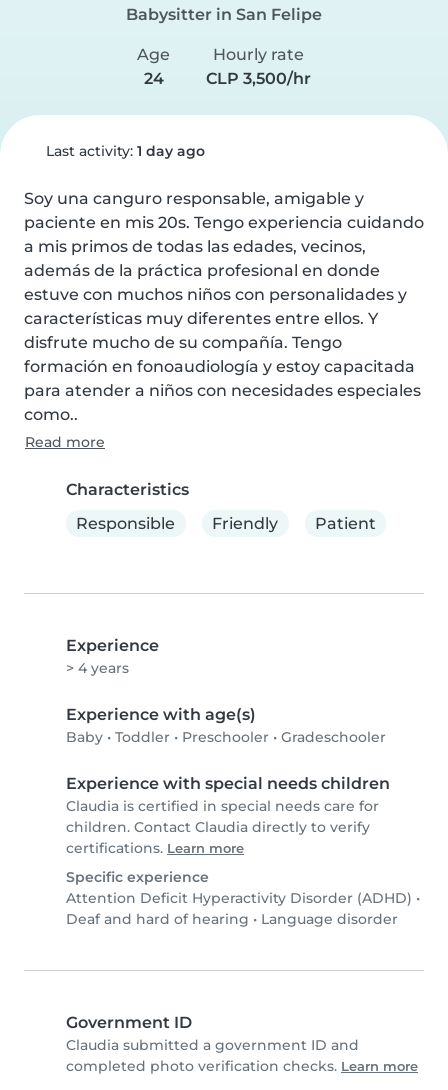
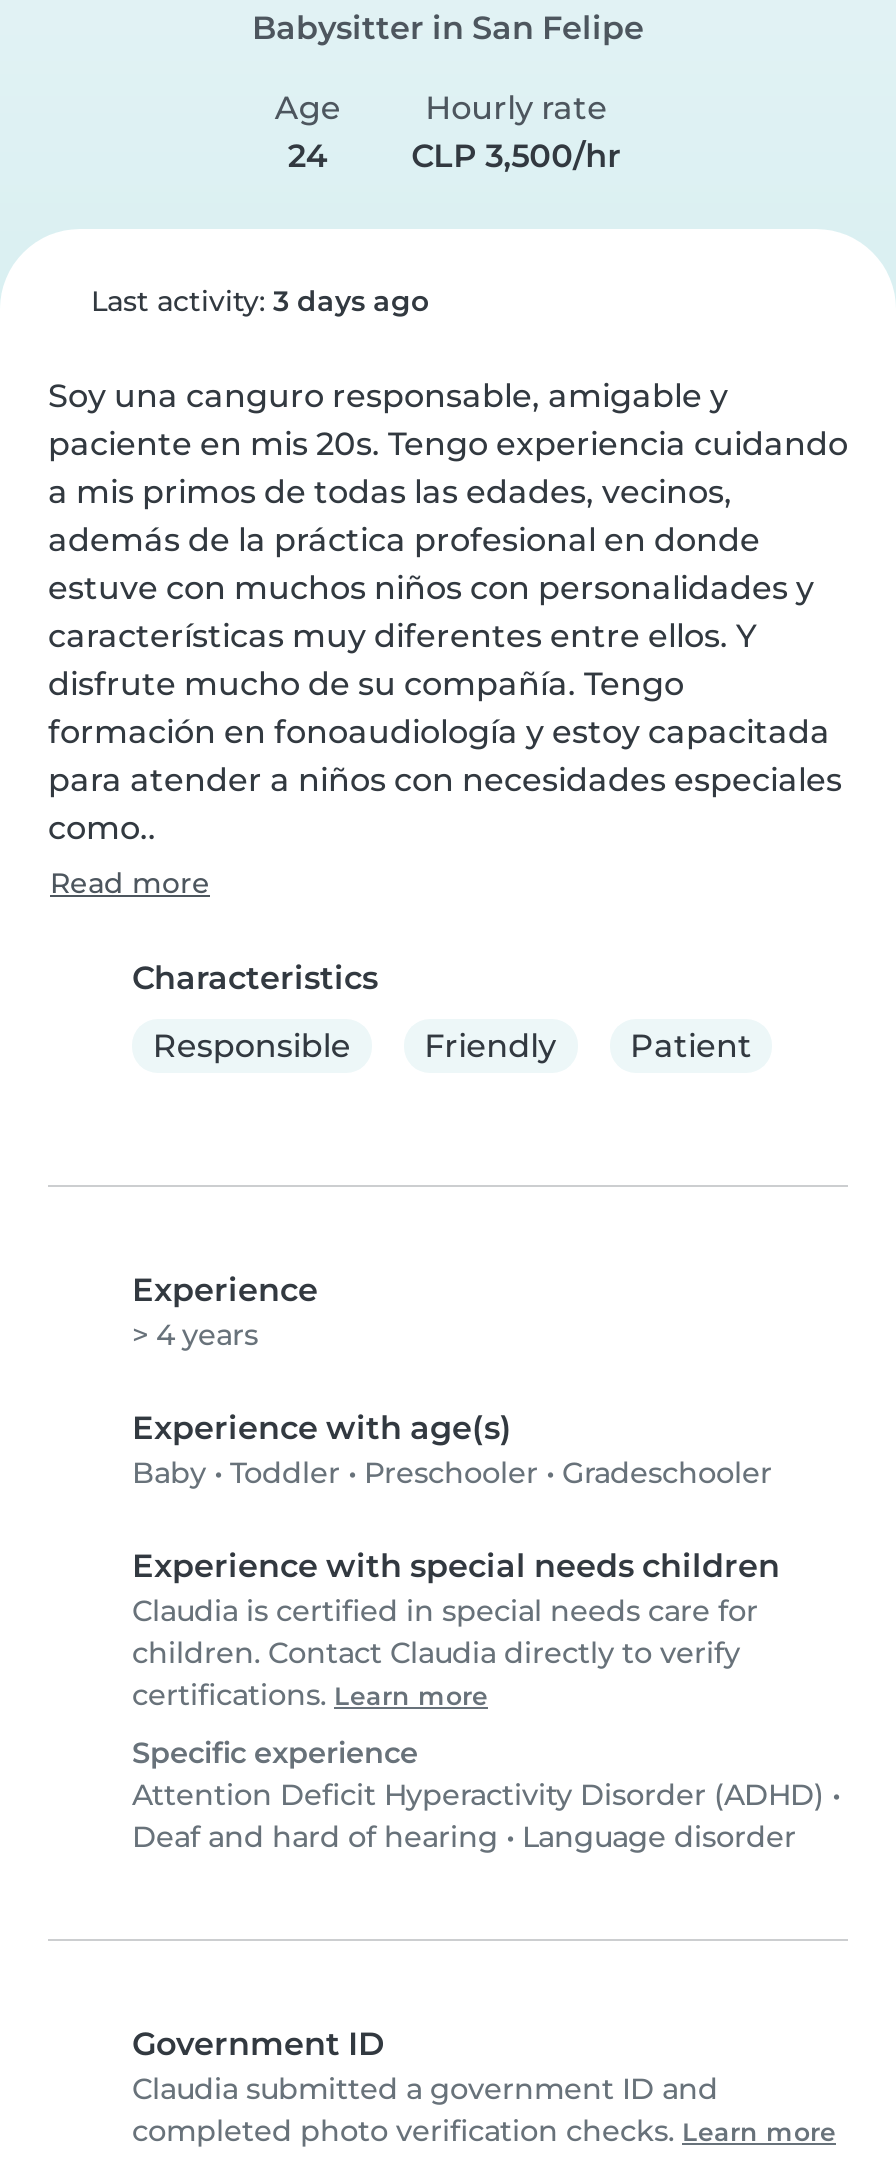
- Last activity: 1 day ago
+ Last activity: 3 days ago
